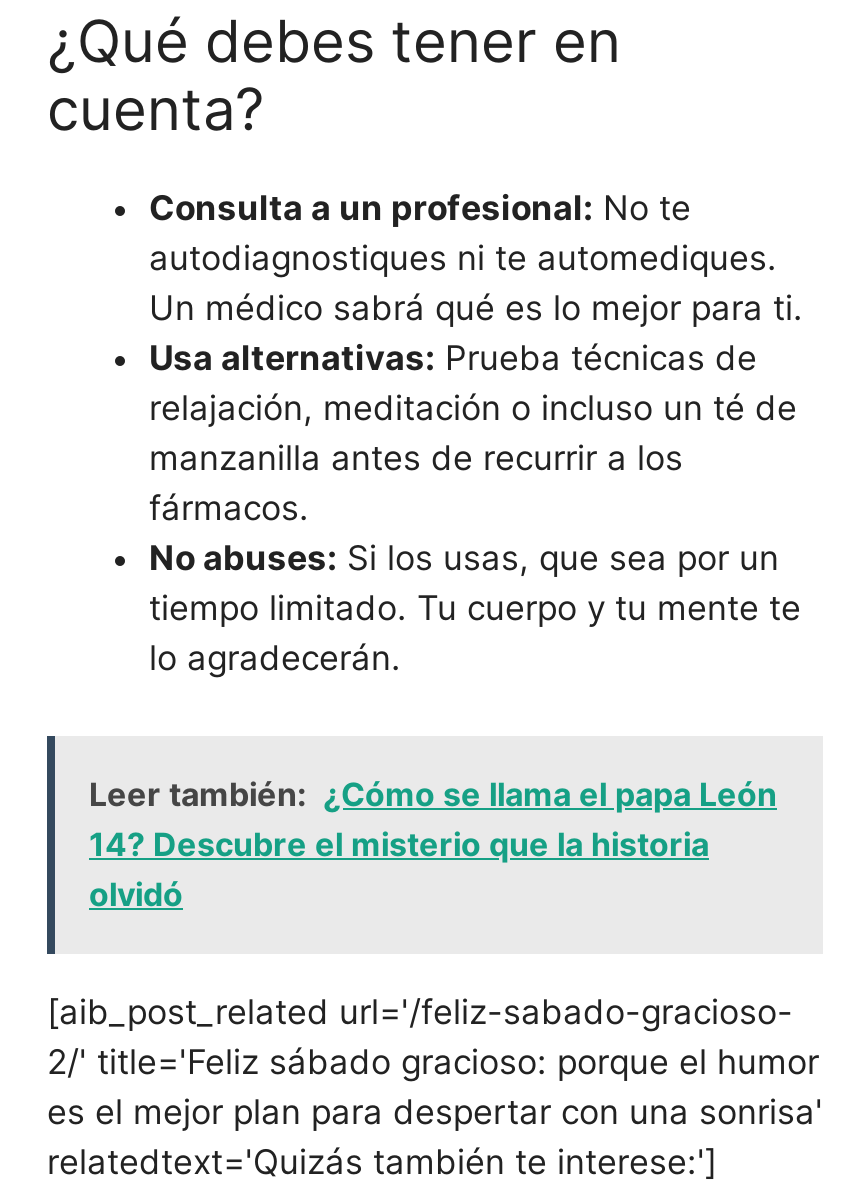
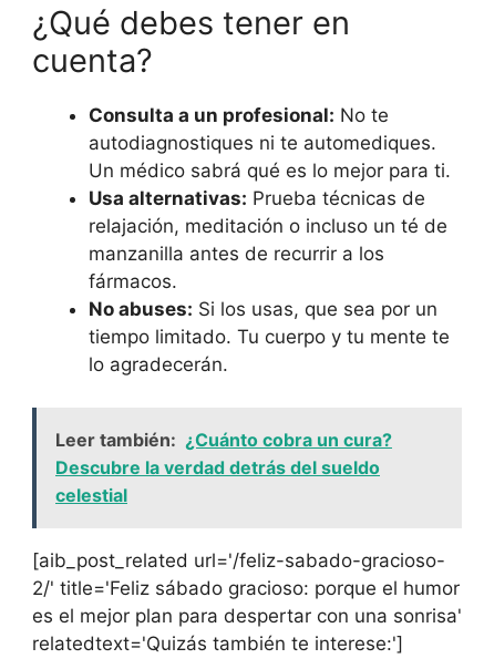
- Leer también: ¿Cómo se llama el papa León
- 14? Descubre el misterio que la historia
- olvidó
+ Leer también: ¿Cuánto cobra un cura?
+ Descubre la verdad detrás del sueldo
+ celestial
